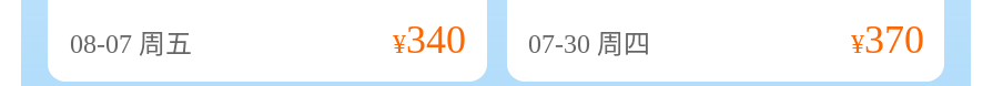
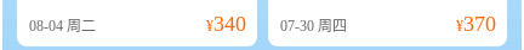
- 08-07周五
+ 08-04周二
